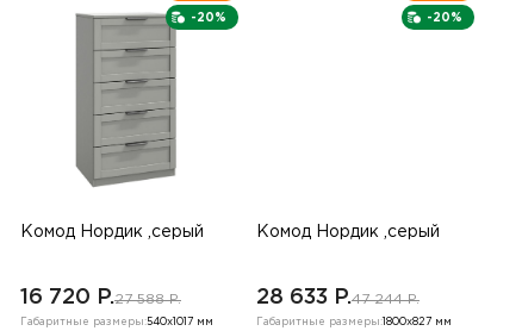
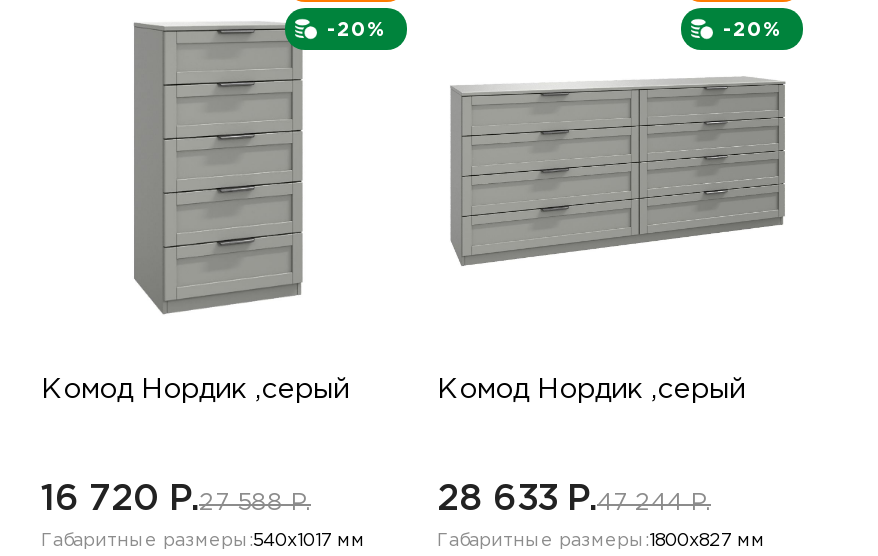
+ [image]
